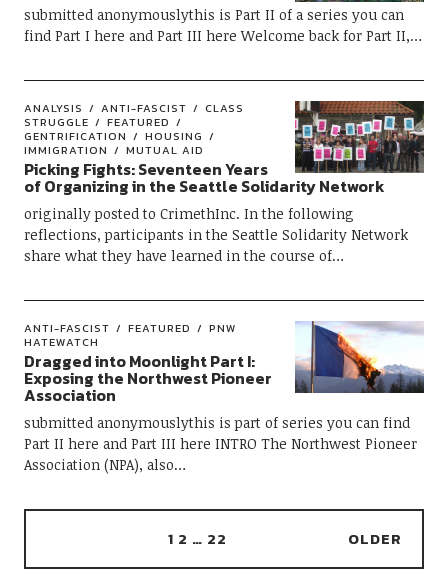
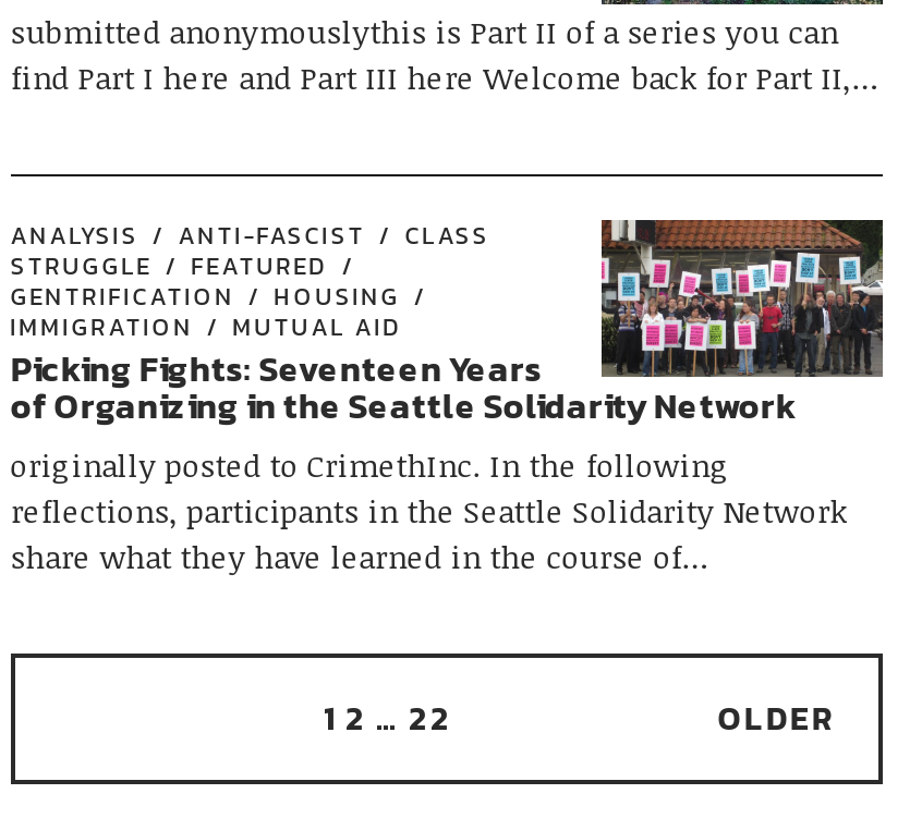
- [image]
- ANTI-FASCIST
- FEATURED
- PNW
- HATEWATCH
- Dragged into Moonlight Part I:
- Exposing the Northwest Pioneer
- Association
- submitted anonymouslythis is part of series you can find
- Part II here and Part III here INTRO The Northwest Pioneer
- Association (NPA), also…
